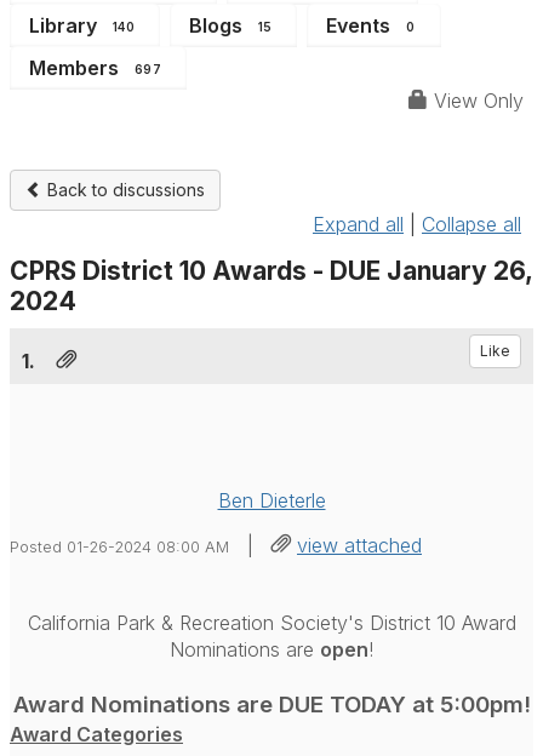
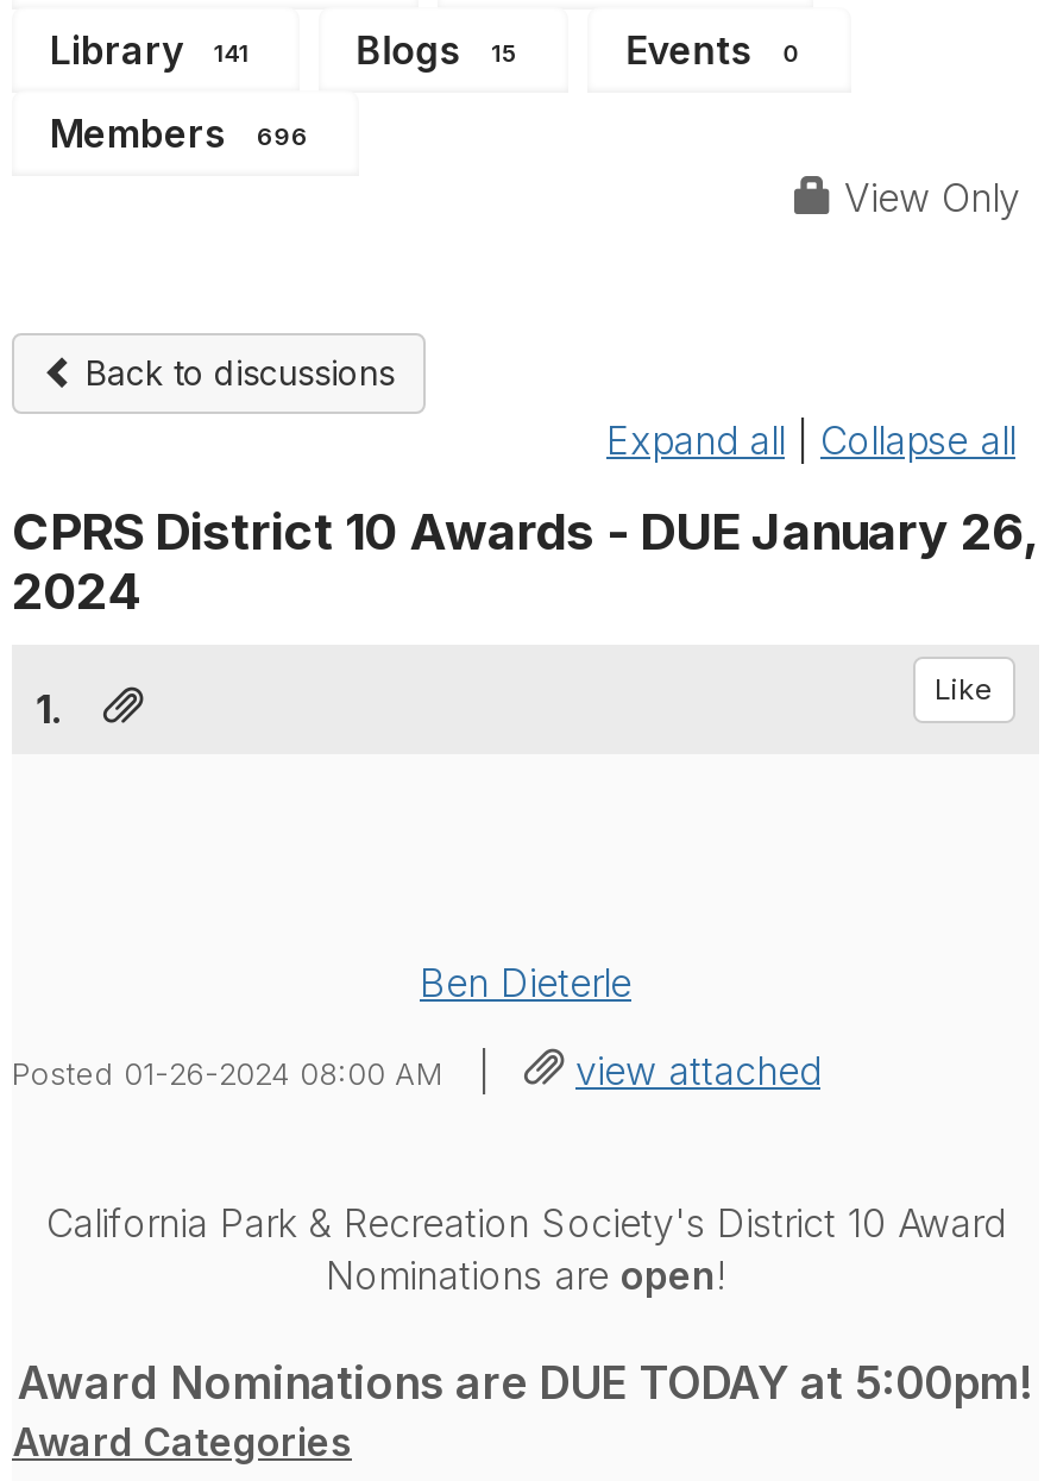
- Library 140
+ Library 141

- Members 697
+ Members 696
